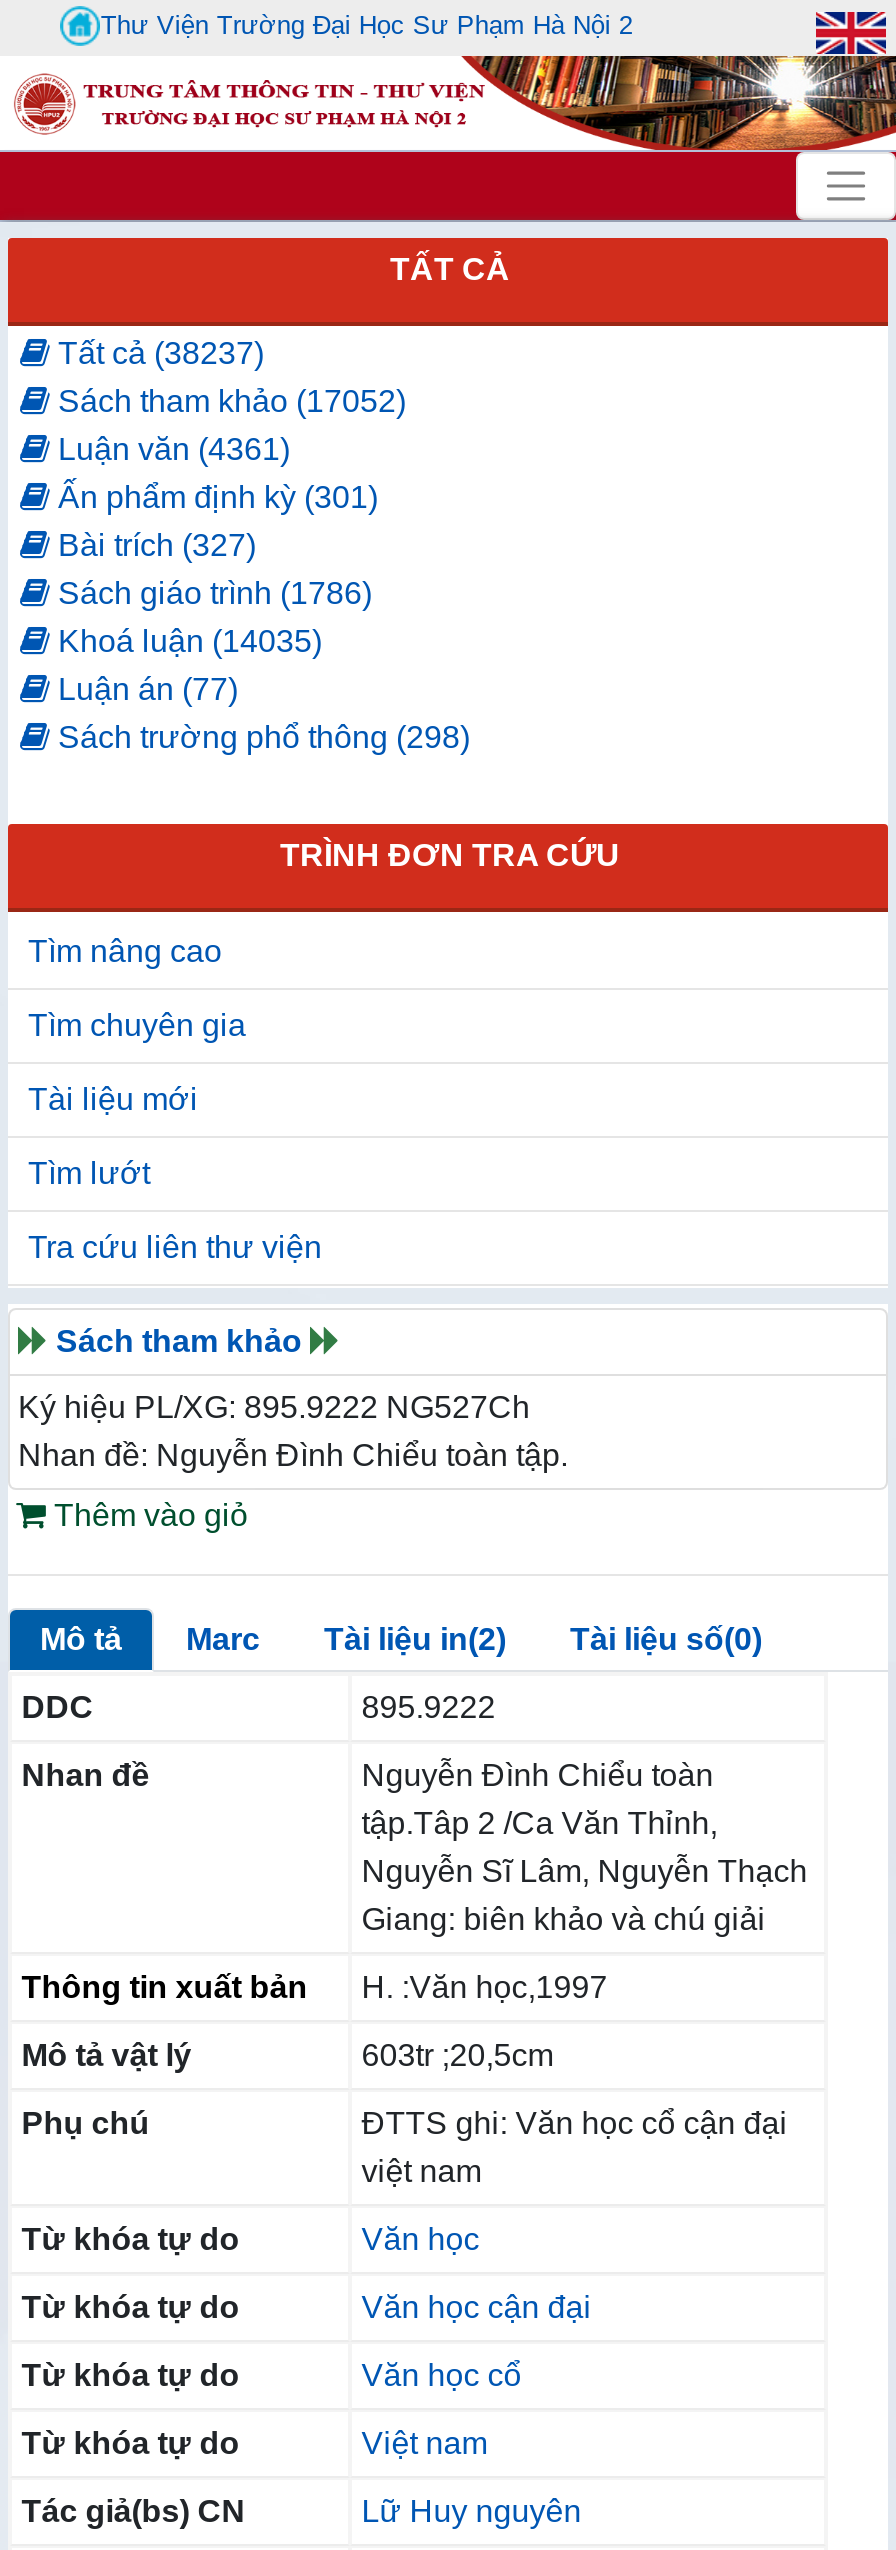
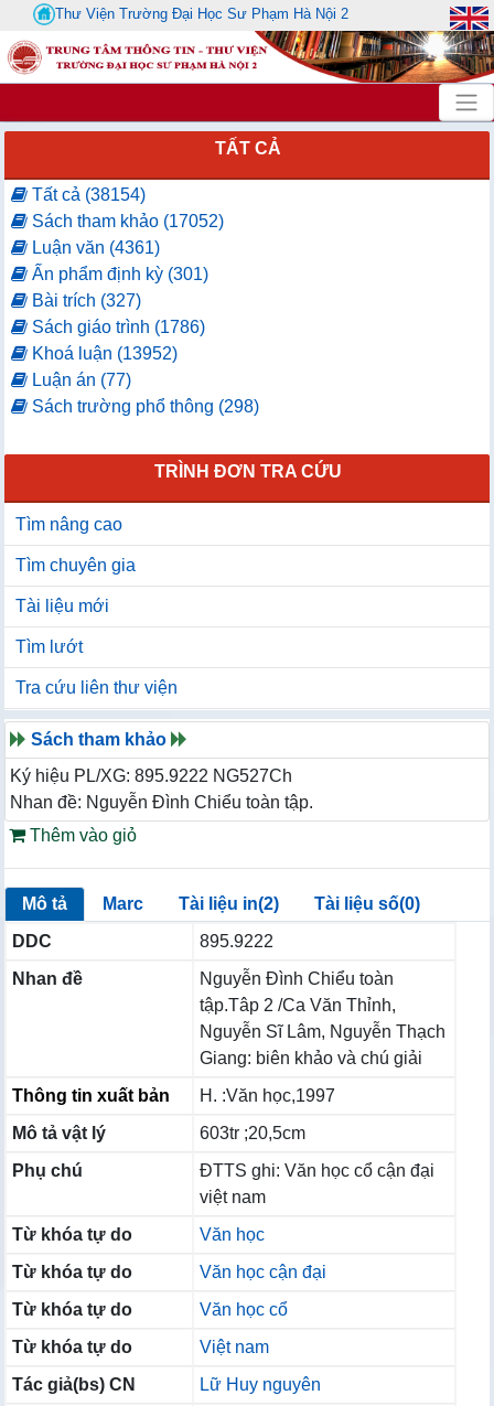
- Tất cả (38237)
+ Tất cả (38154)

- Khoá luận (14035)
+ Khoá luận (13952)
